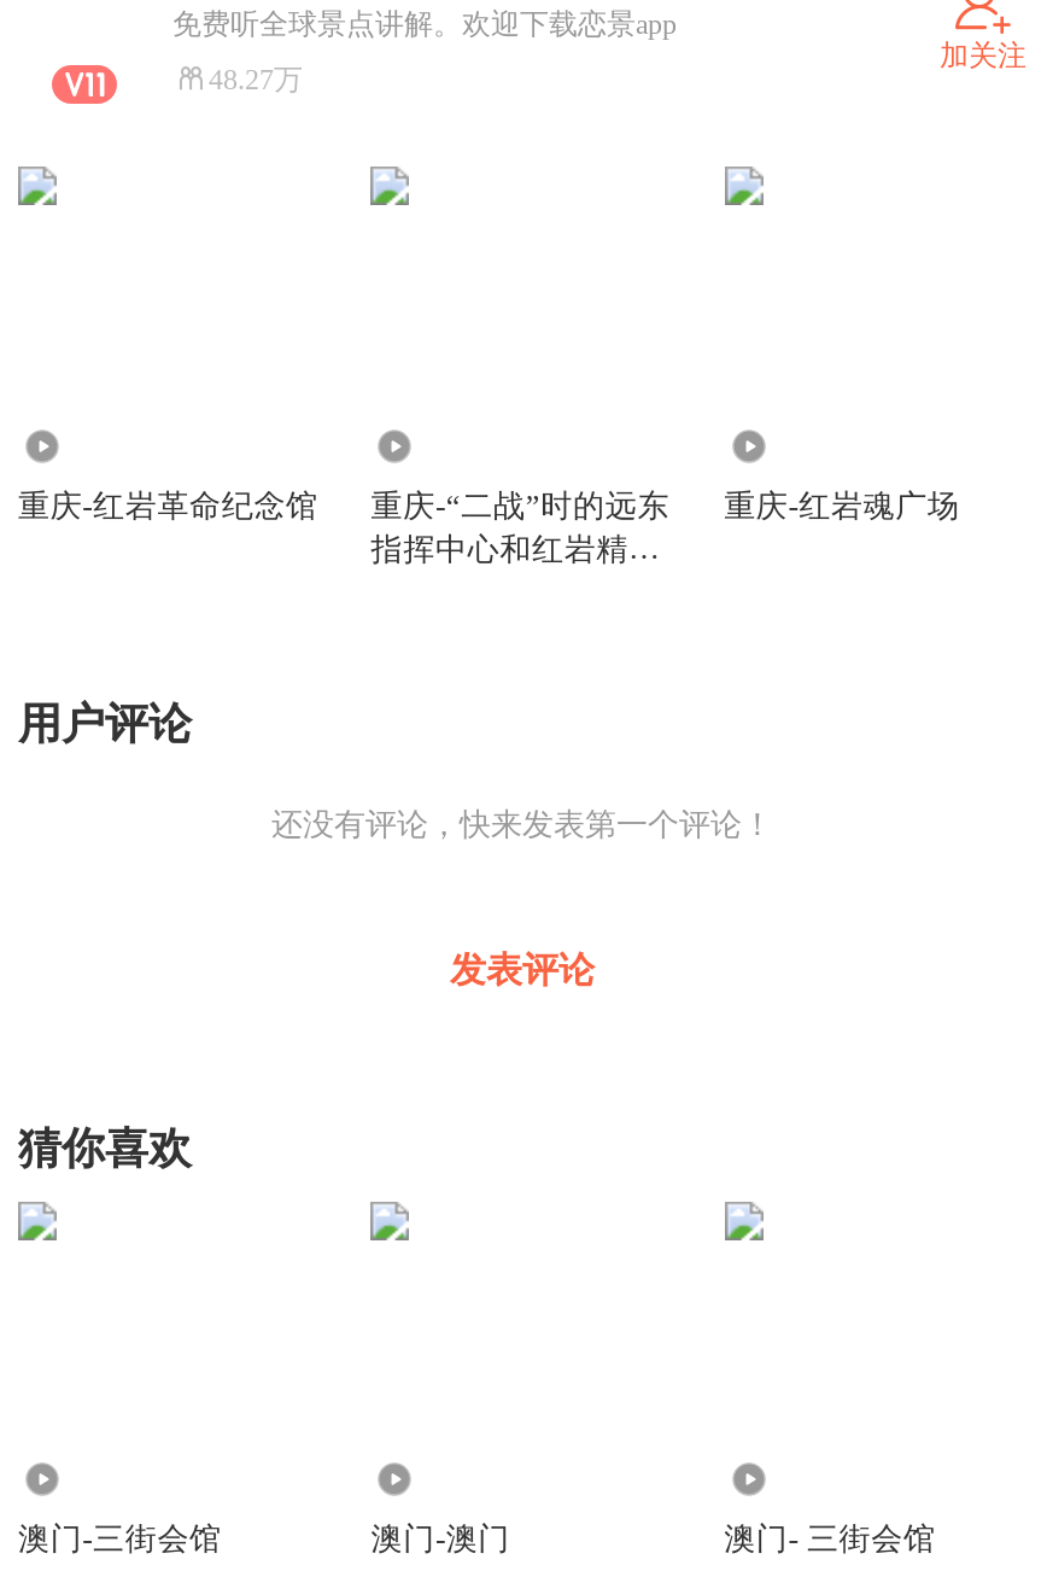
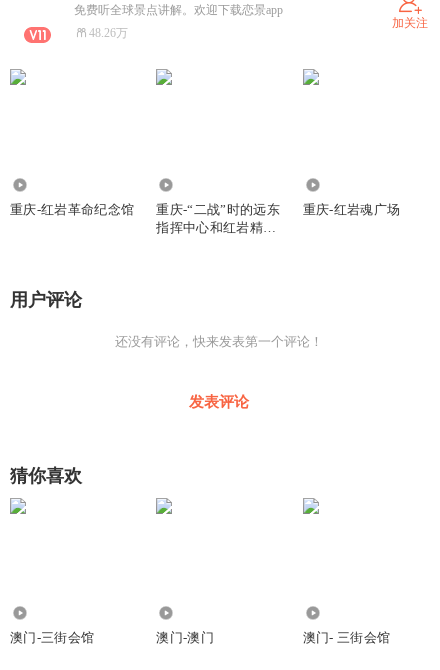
- 48.27万
+ 48.26万
